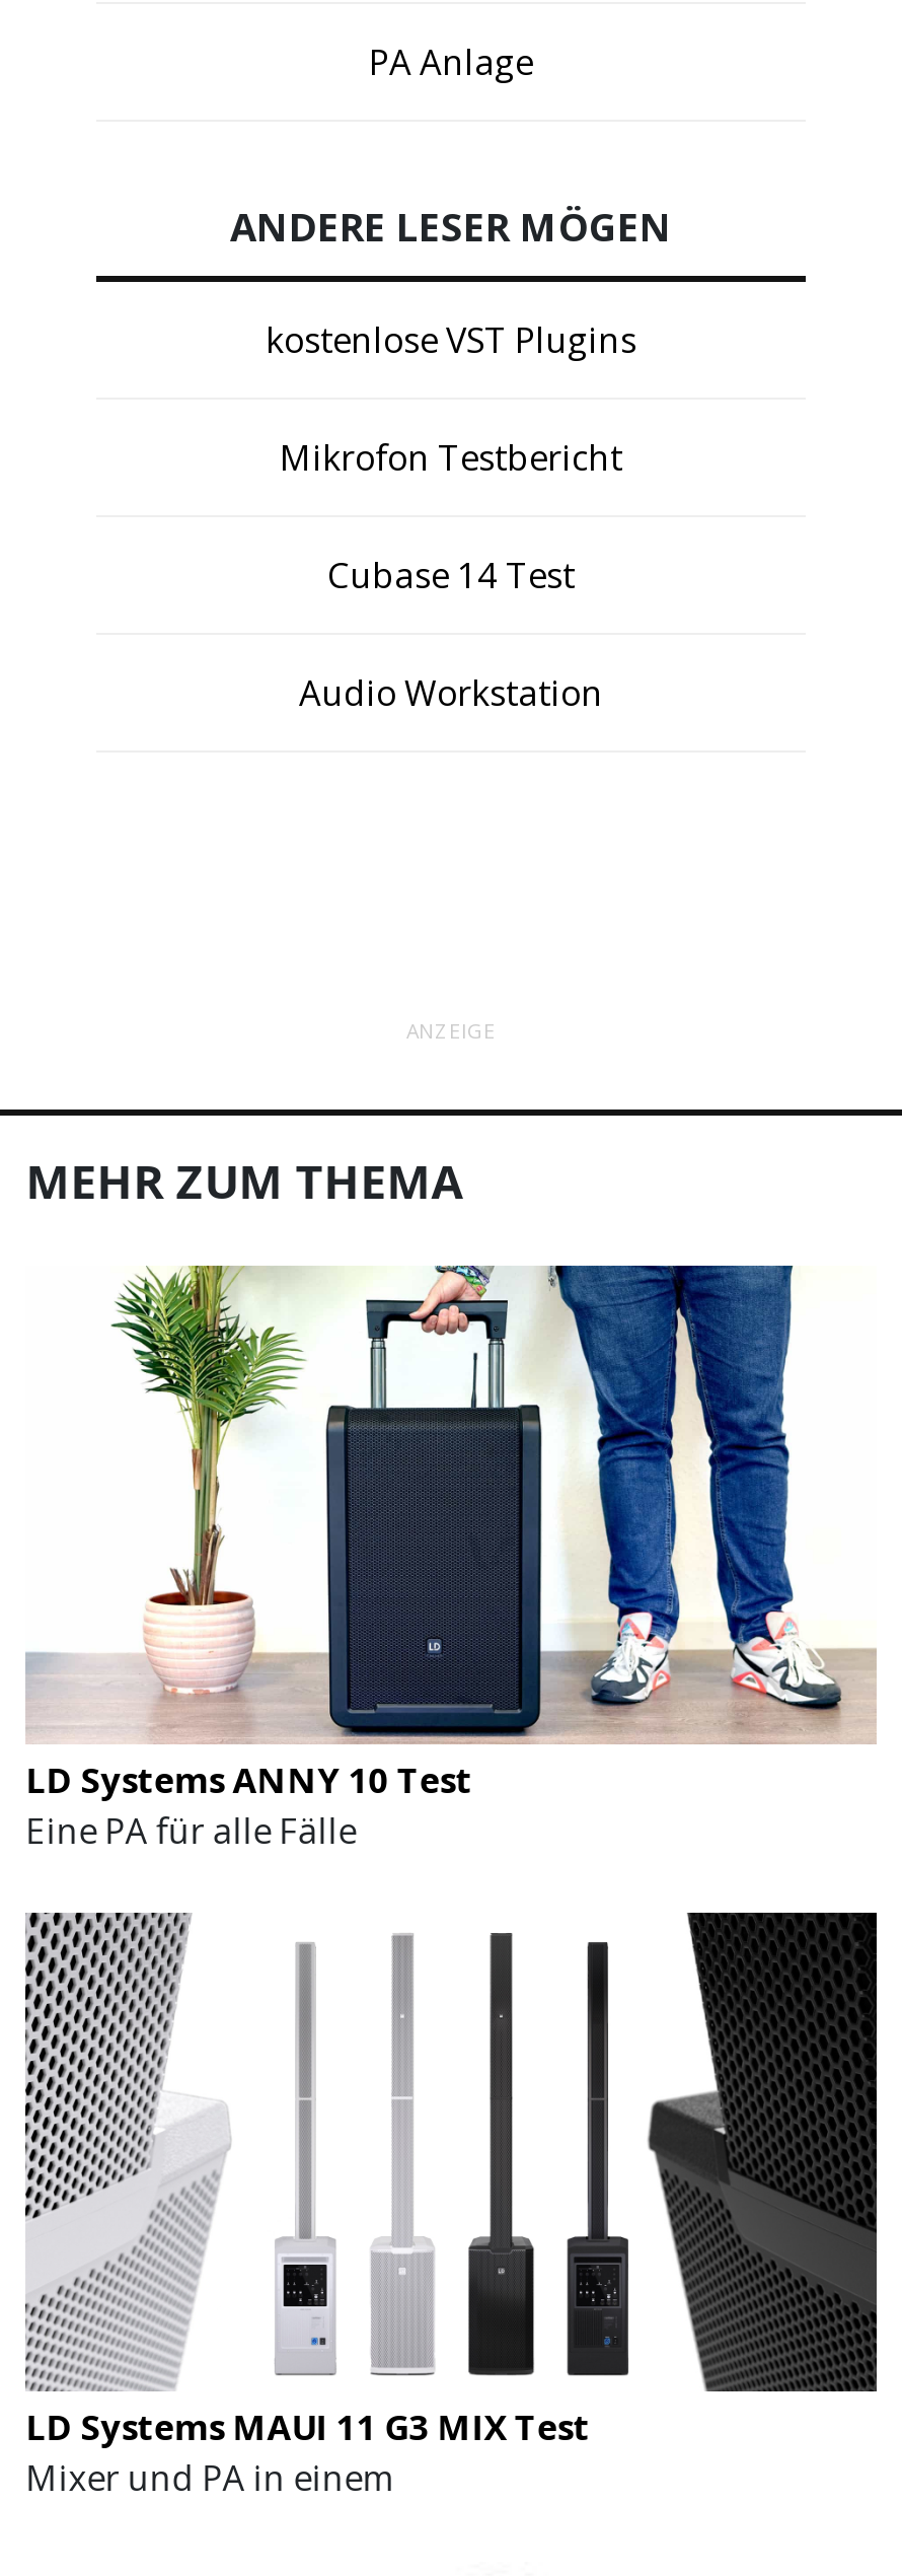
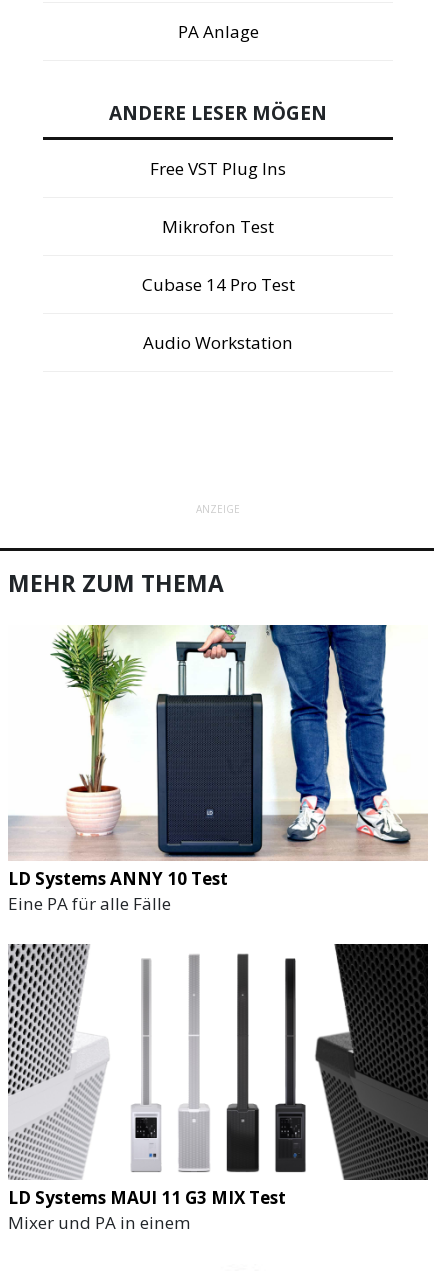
- kostenlose VST Plugins
+ Free VST Plug Ins

- Mikrofon Testbericht
+ Mikrofon Test

- Cubase 14 Test
+ Cubase 14 Pro Test
